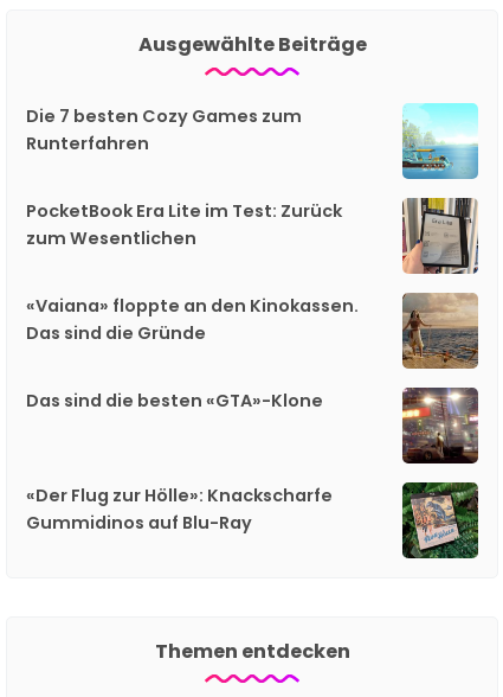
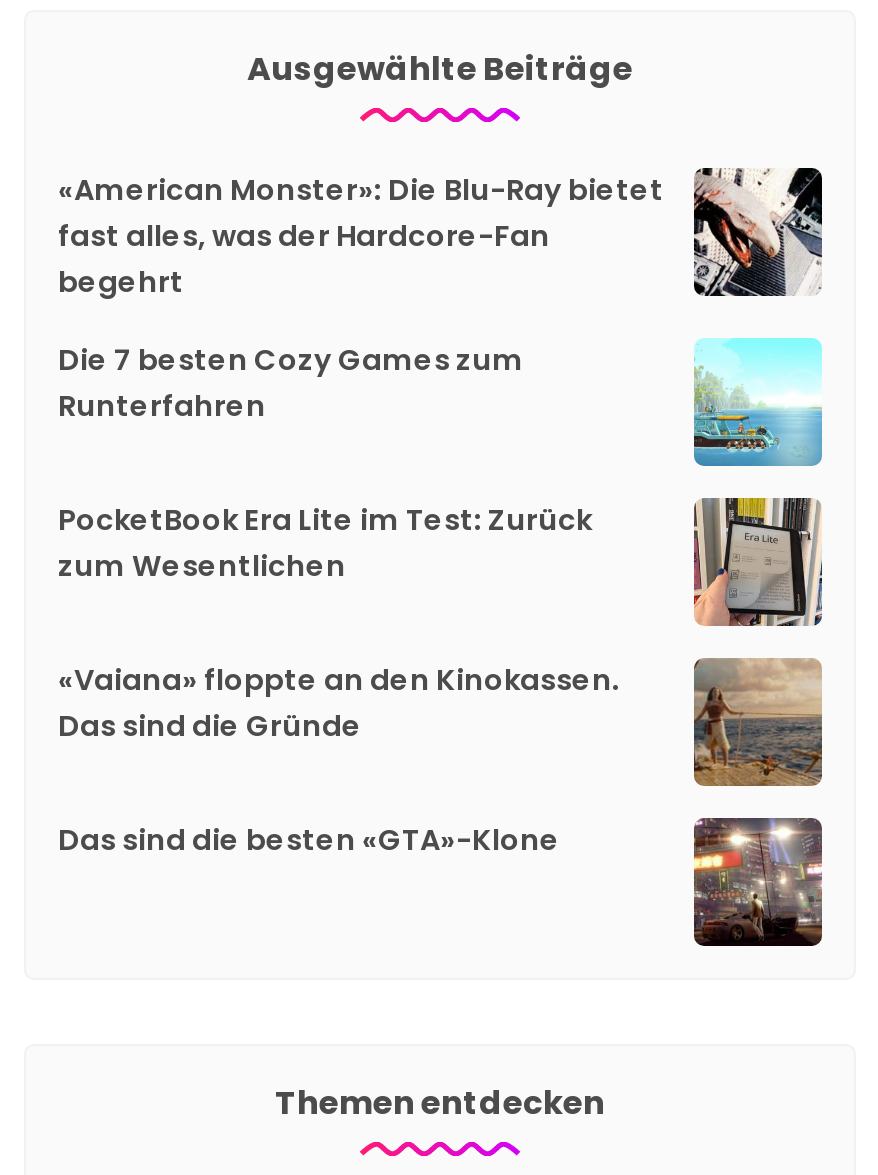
+ [image]
+ «American Monster»: Die Blu-Ray bietet
+ fast alles, was der Hardcore-Fan
+ begehrt

moved down: [image] | Die 7 besten Cozy Games zum | Runterfahren | PocketBook Era Lite im Test: Zurück | zum Wesentlichen | «Vaiana» floppte an den Kinokassen. | Das sind die Gründe | Das sind die besten «GTA»-Klone

moved down: [image]

- «Der Flug zur Hölle»: Knackscharfe
- Gummidinos auf Blu-Ray

- [image]
